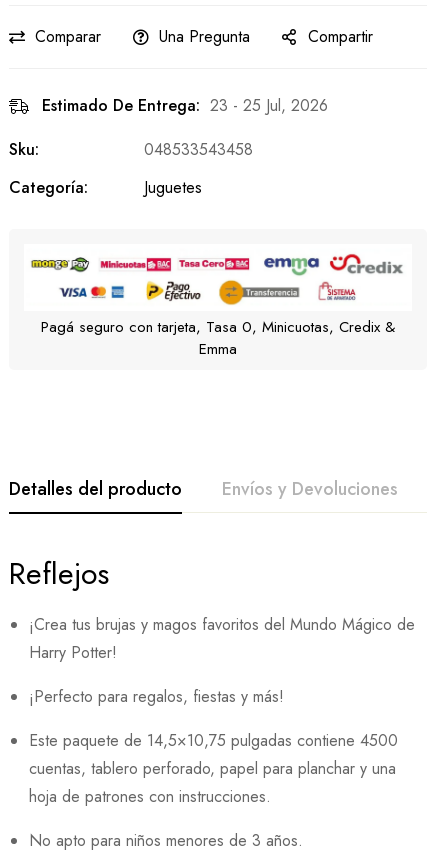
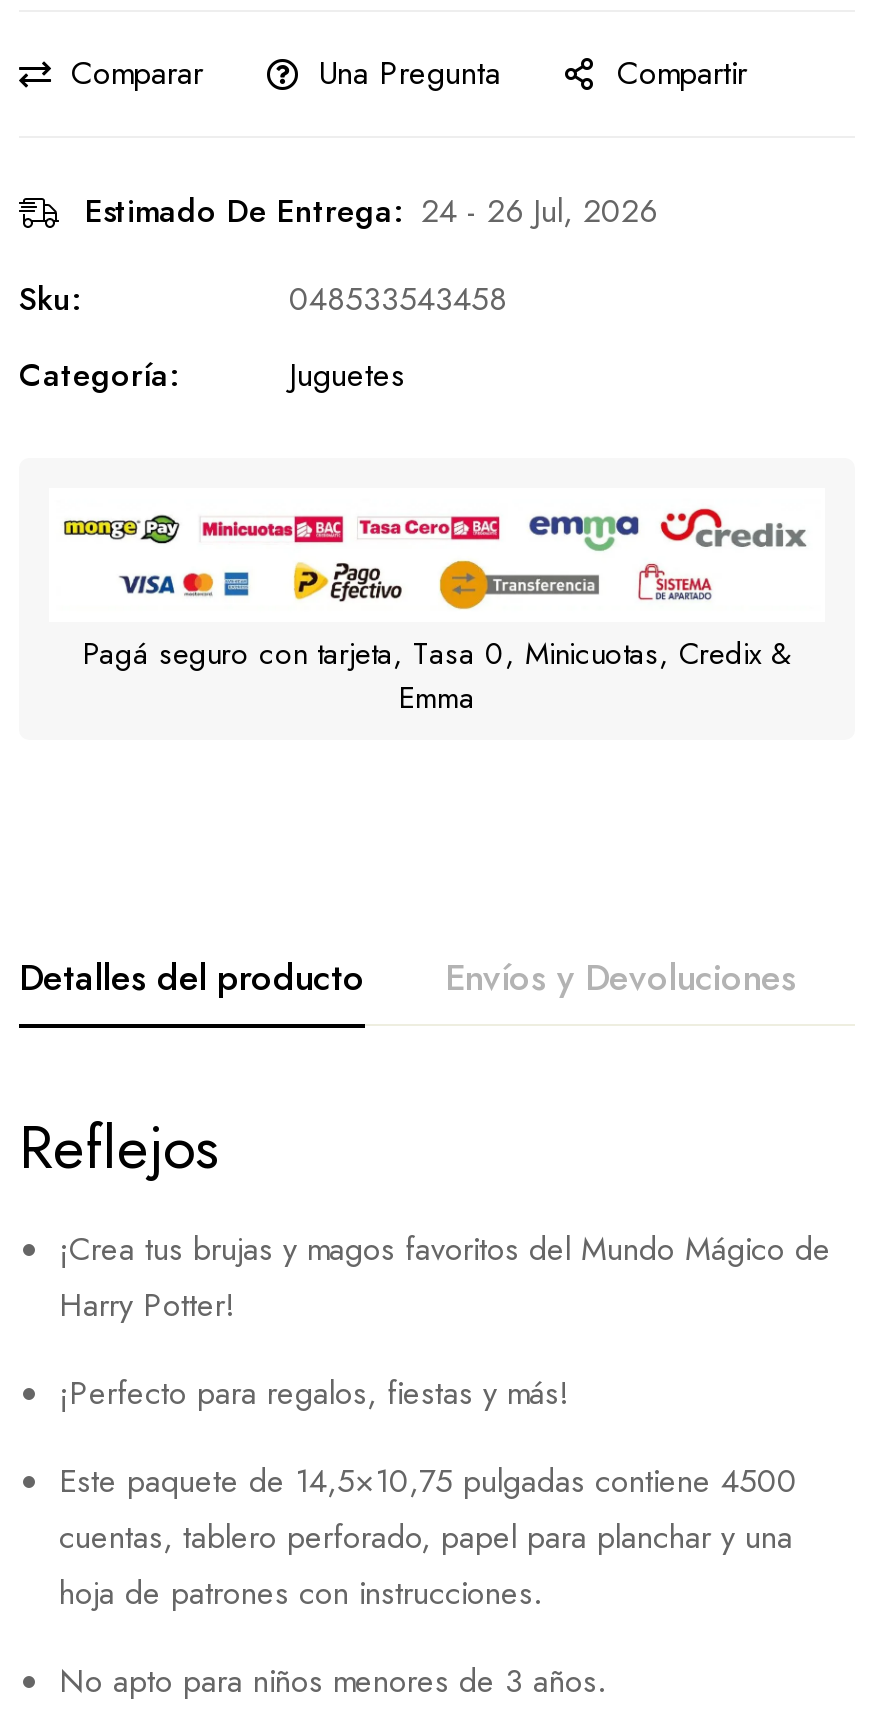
- Estimado De Entrega: 23 - 25 Jul, 2026
+ Estimado De Entrega: 24 - 26 Jul, 2026
